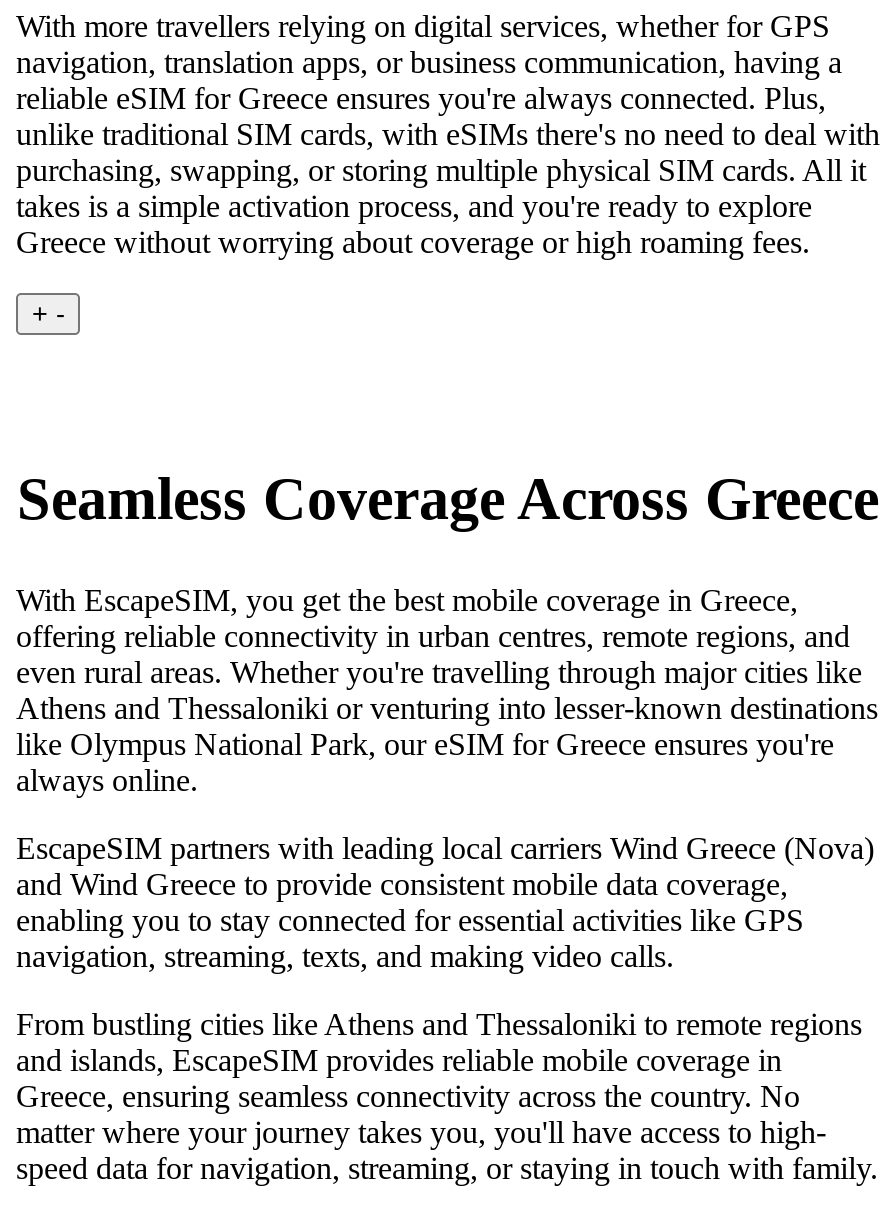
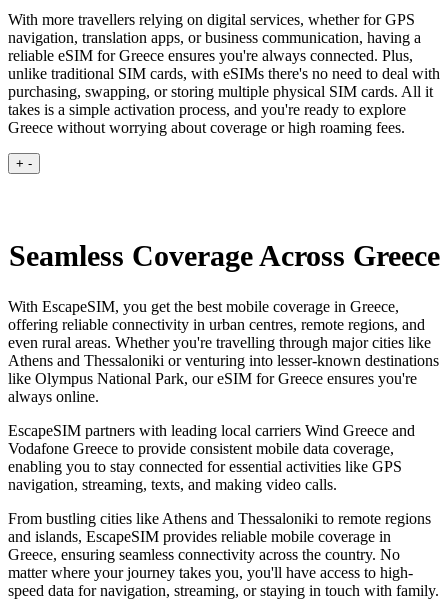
- EscapeSIM partners with leading local carriers Wind Greece (Nova)
- and Wind Greece to provide consistent mobile data coverage,
+ EscapeSIM partners with leading local carriers Wind Greece and
+ Vodafone Greece to provide consistent mobile data coverage,
